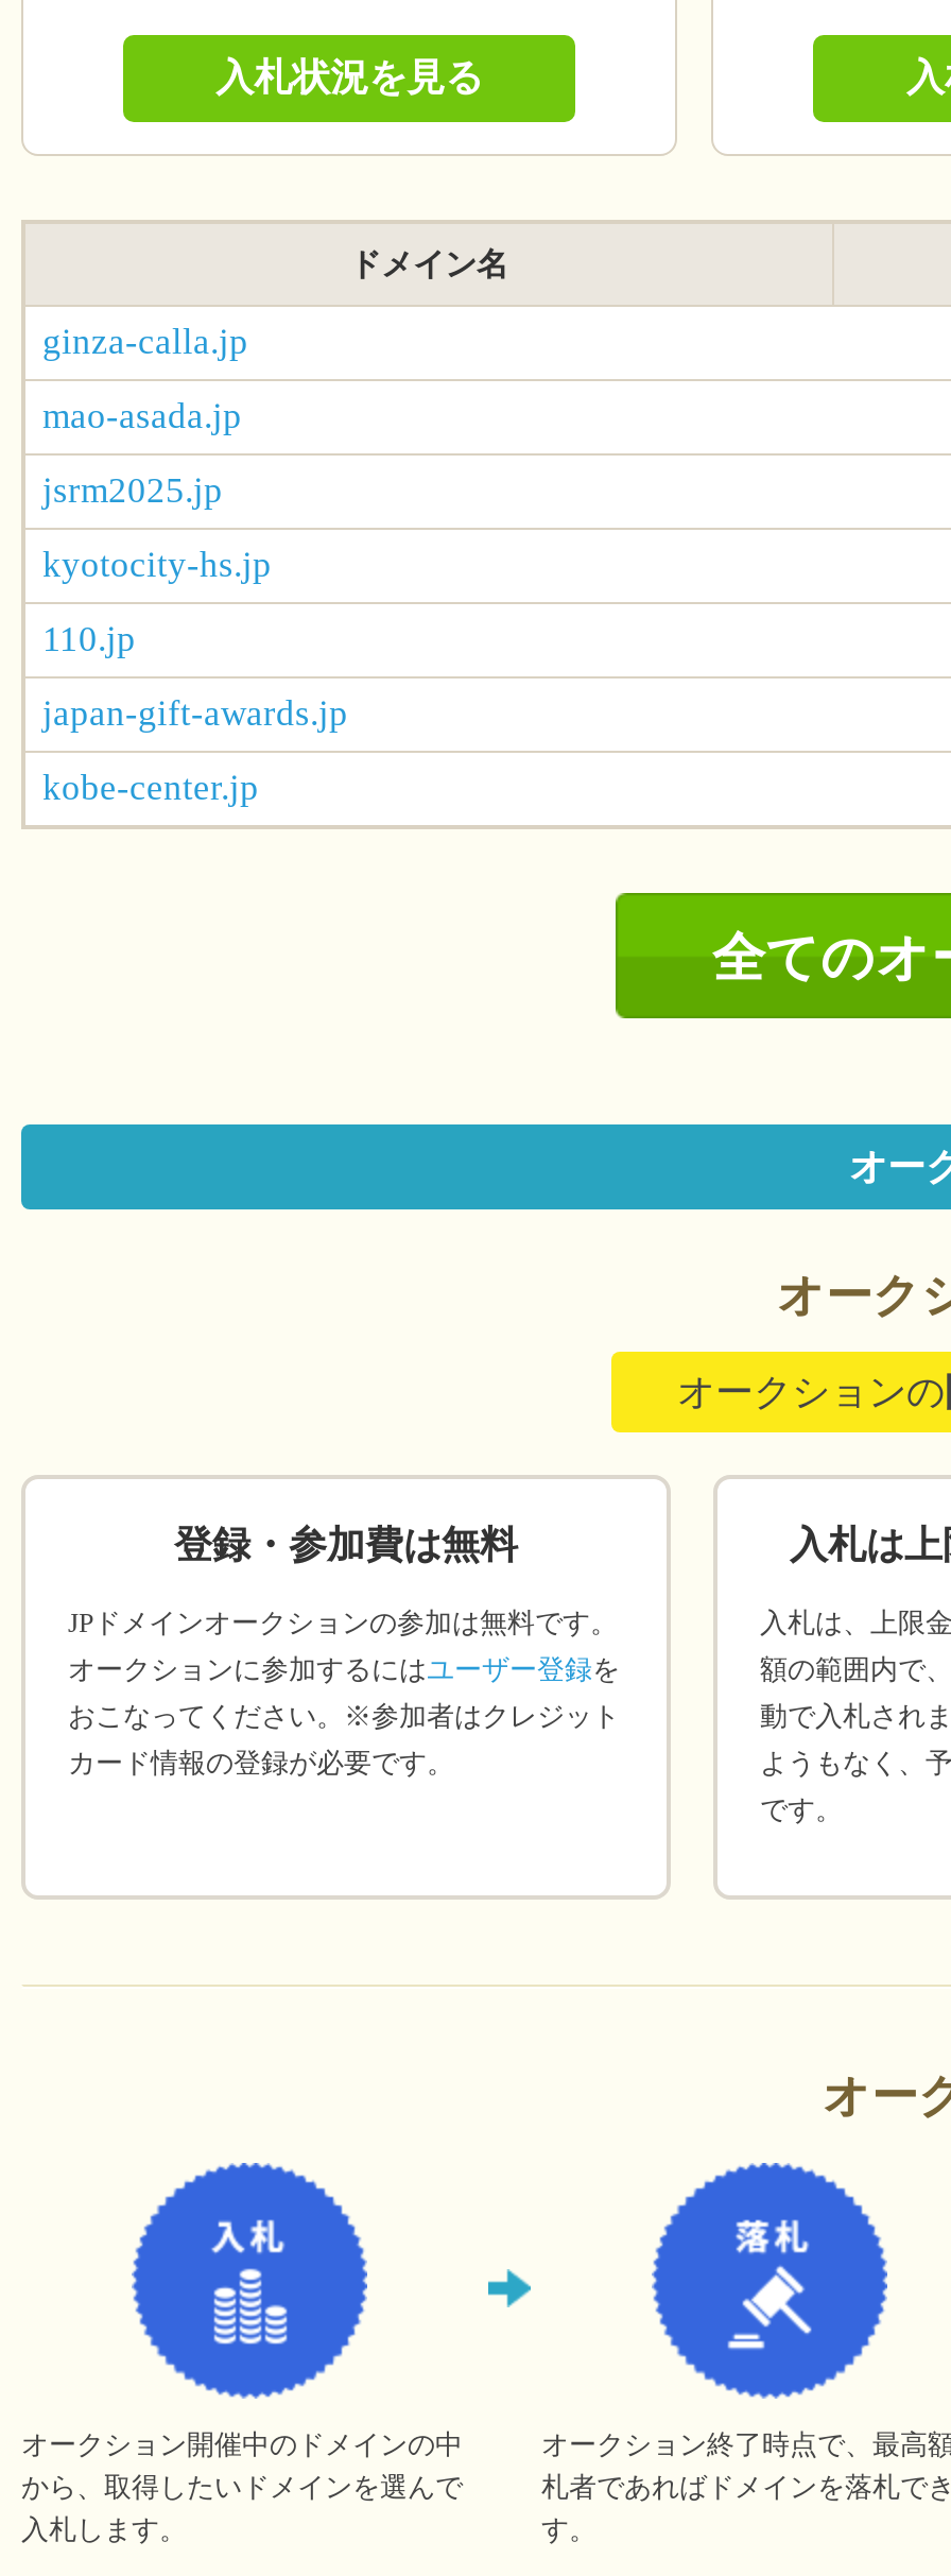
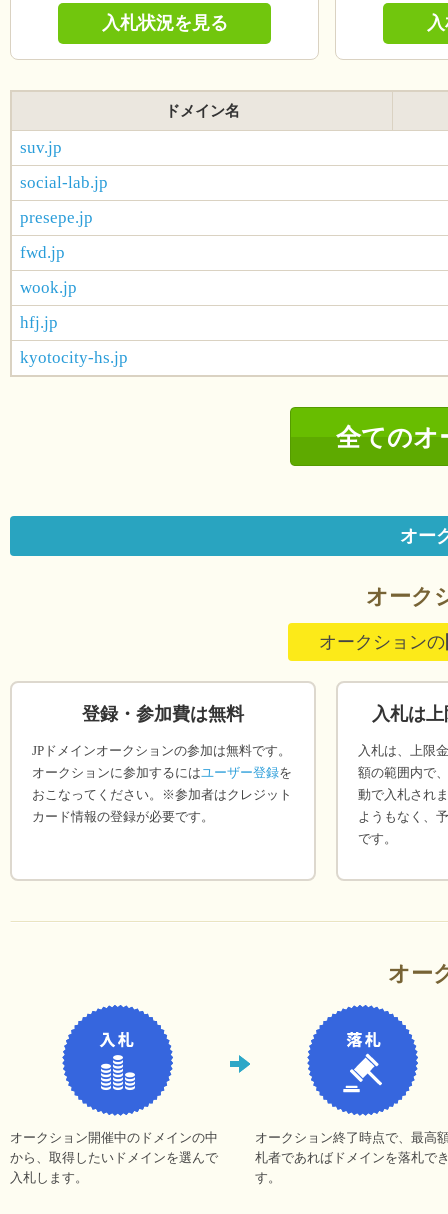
- ginza-calla.jp
- mao-asada.jp
- jsrm2025.jp
+ suv.jp
+ social-lab.jp
+ presepe.jp
+ fwd.jp
+ wook.jp
+ hfj.jp

moved down: kyotocity-hs.jp

- 110.jp
- japan-gift-awards.jp
- kobe-center.jp
